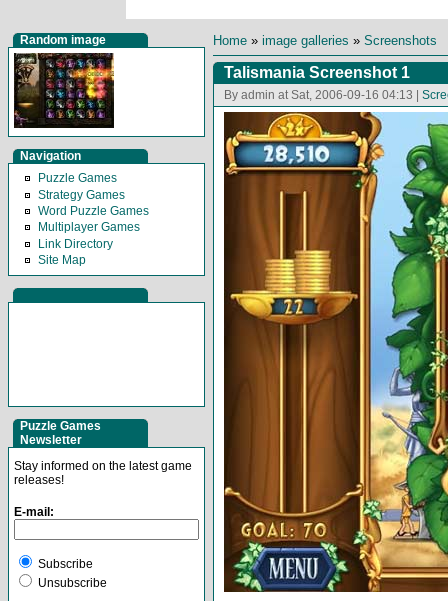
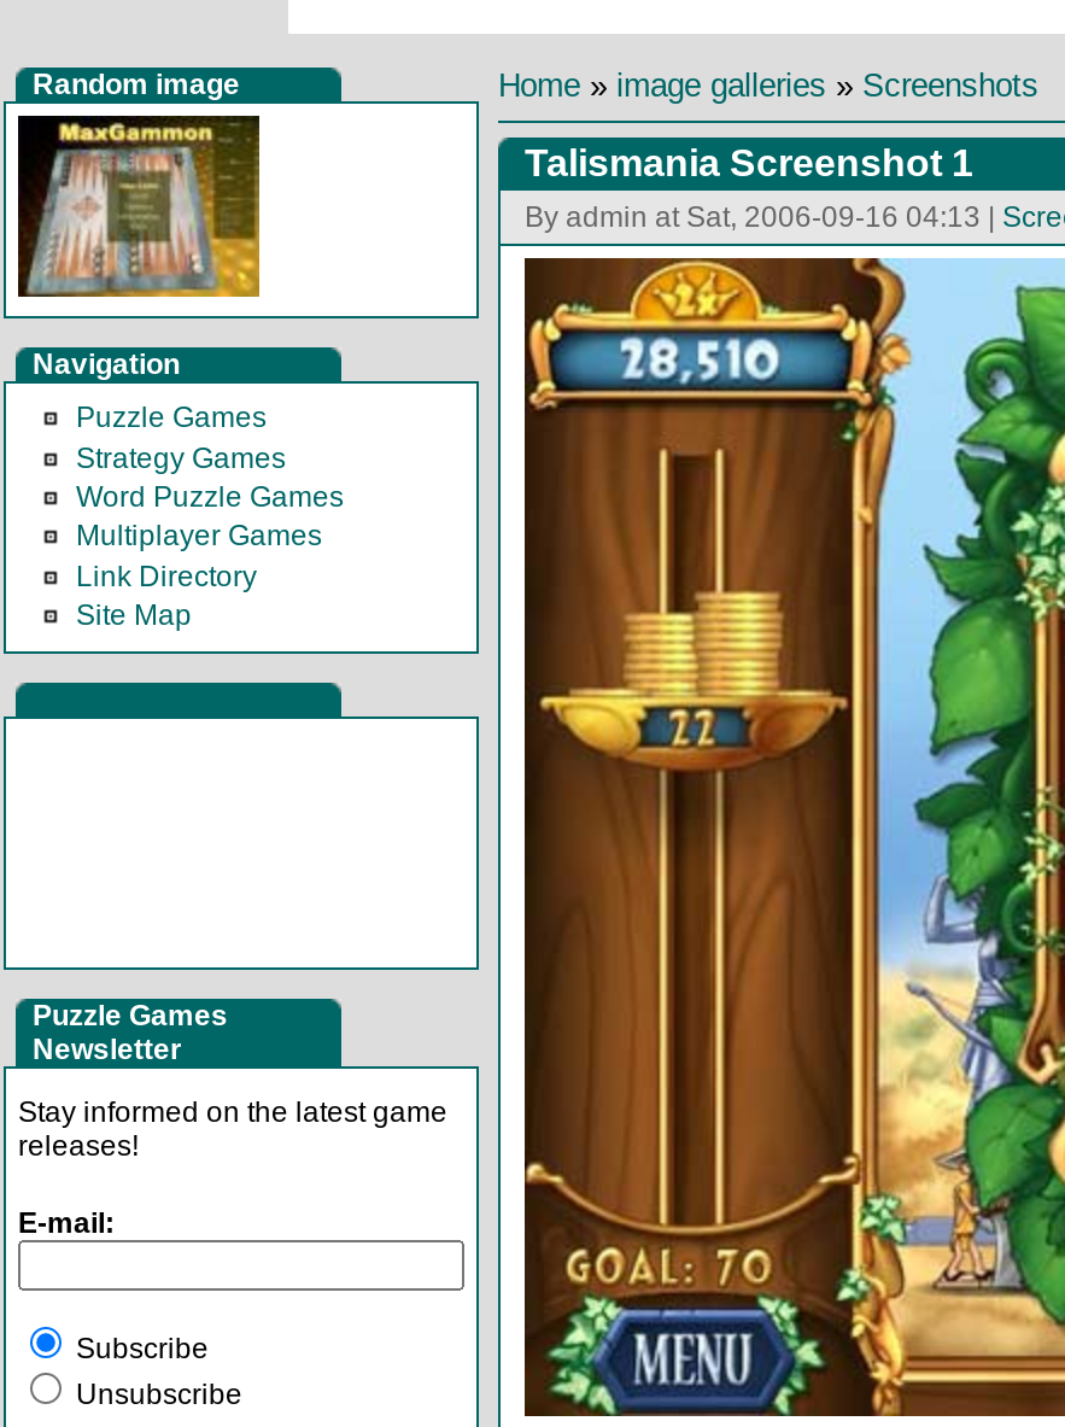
- [image]
+ [image]
